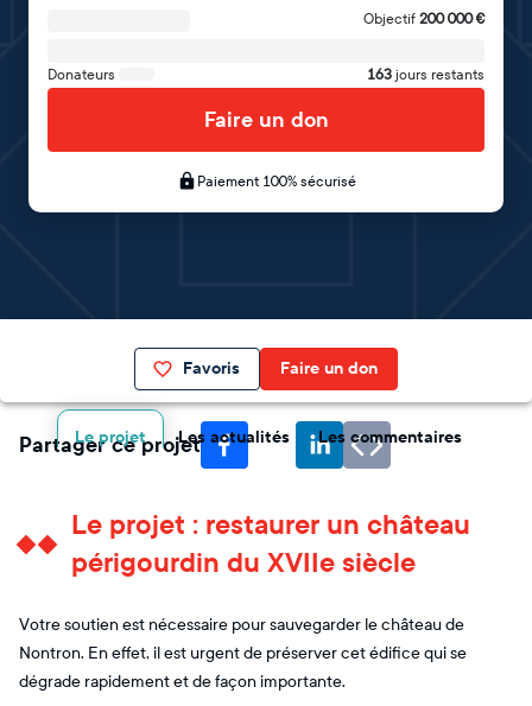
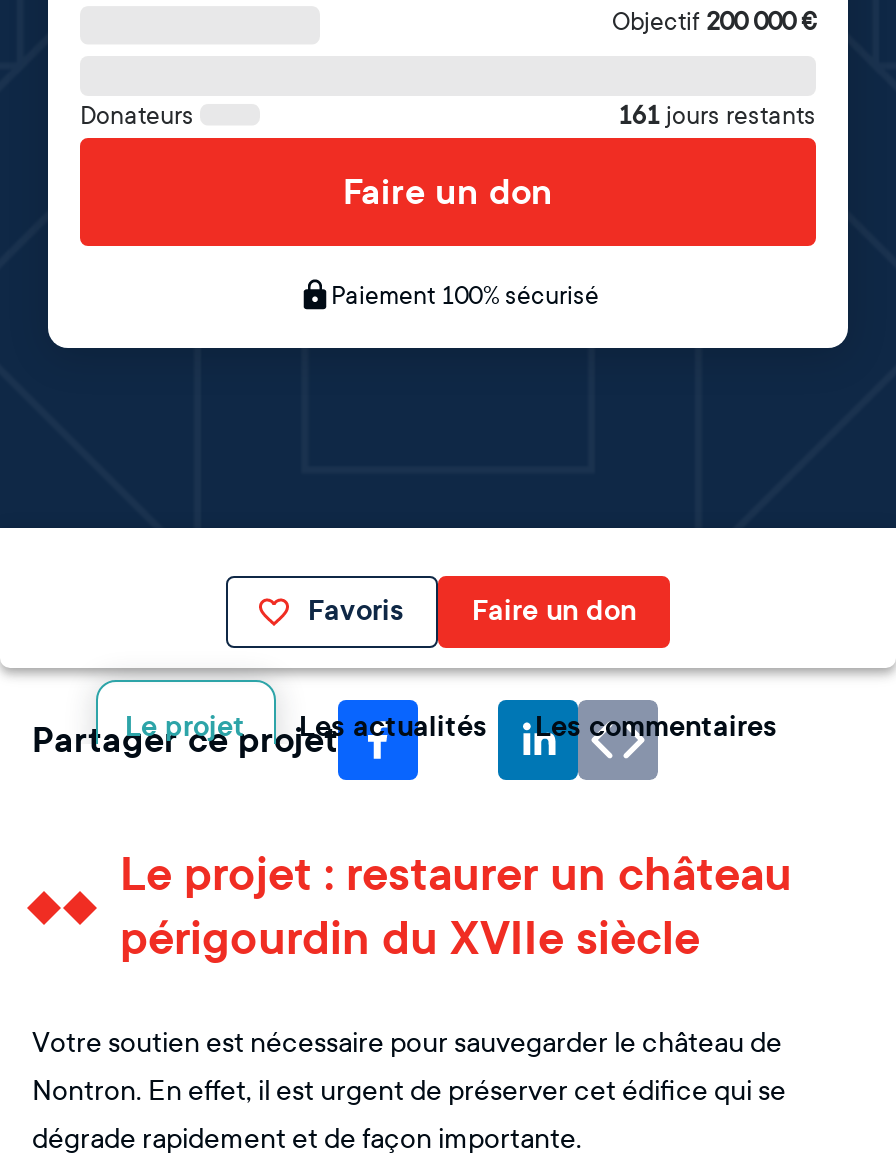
- 163 jours restants
+ 161 jours restants
